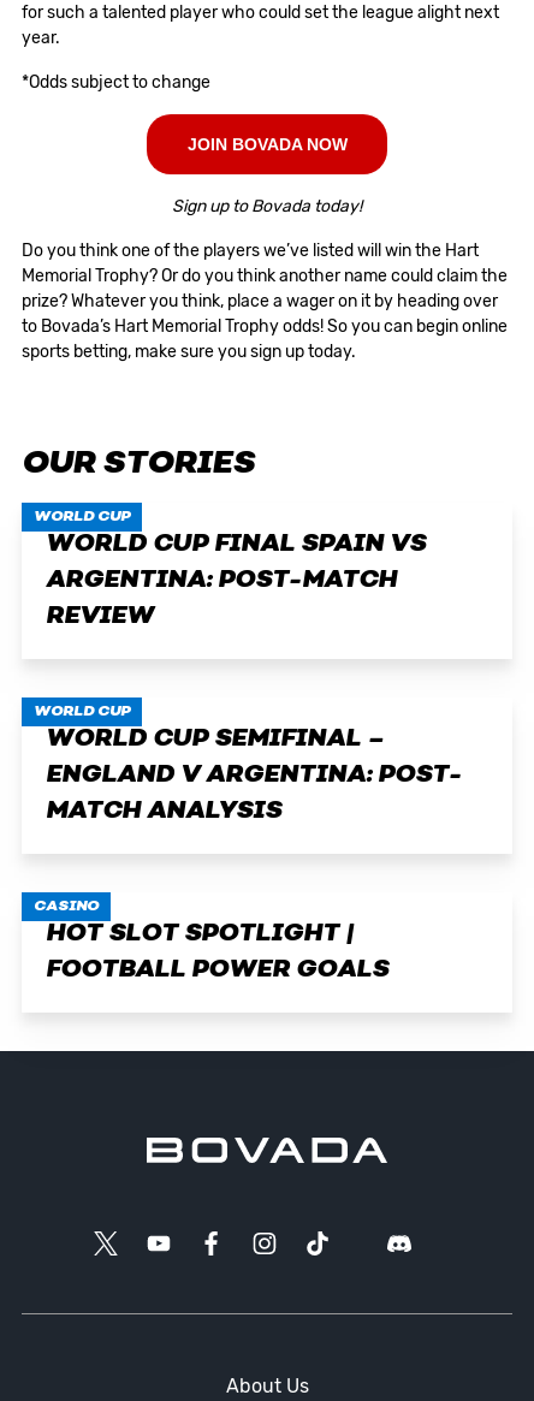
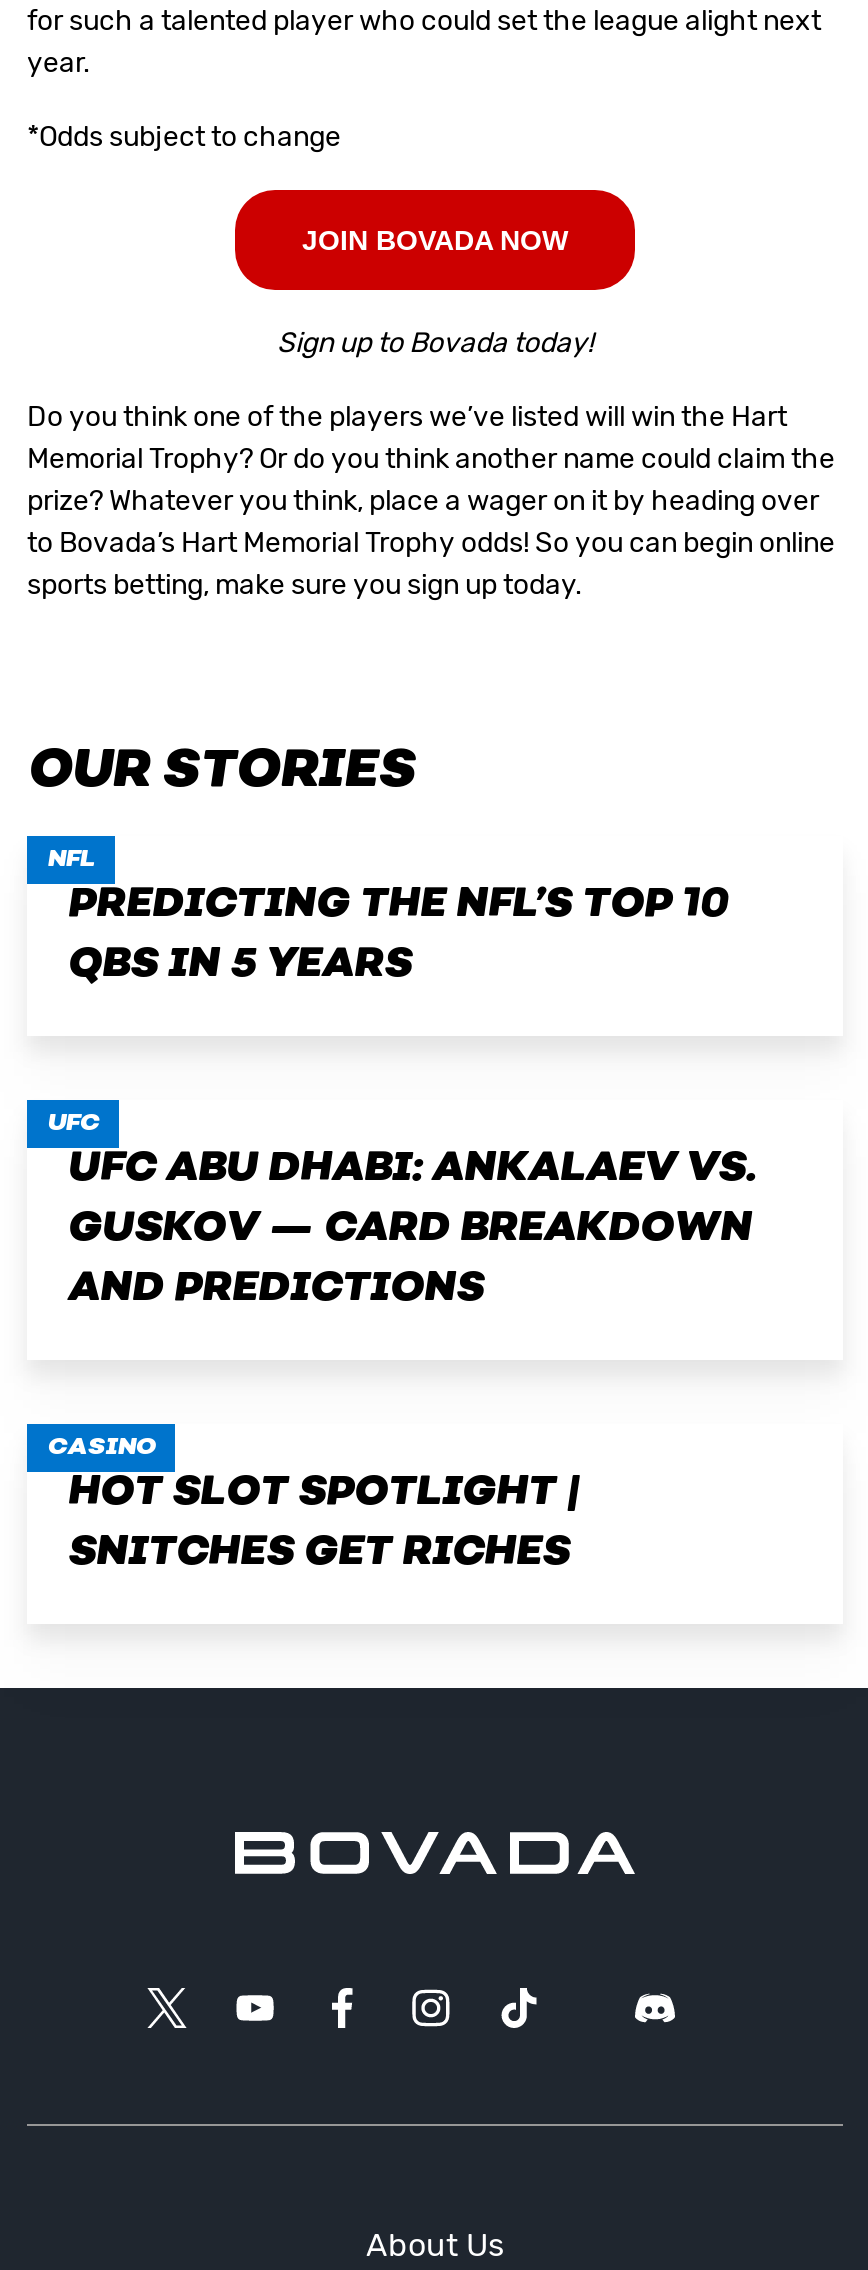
- WORLD CUP
- WORLD CUP FINAL SPAIN VS
- ARGENTINA: POST-MATCH
- REVIEW
+ NFL
+ PREDICTING THE NFL’S TOP 10
+ QBS IN 5 YEARS

- WORLD CUP
- WORLD CUP SEMIFINAL –
- ENGLAND V ARGENTINA: POST-
- MATCH ANALYSIS
+ UFC
+ UFC ABU DHABI: ANKALAEV VS.
+ GUSKOV — CARD BREAKDOWN
+ AND PREDICTIONS

- FOOTBALL POWER GOALS
+ SNITCHES GET RICHES
